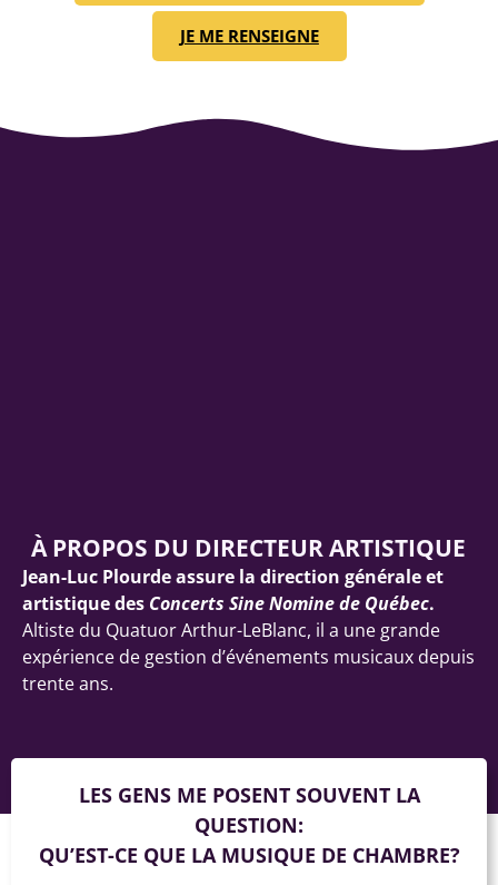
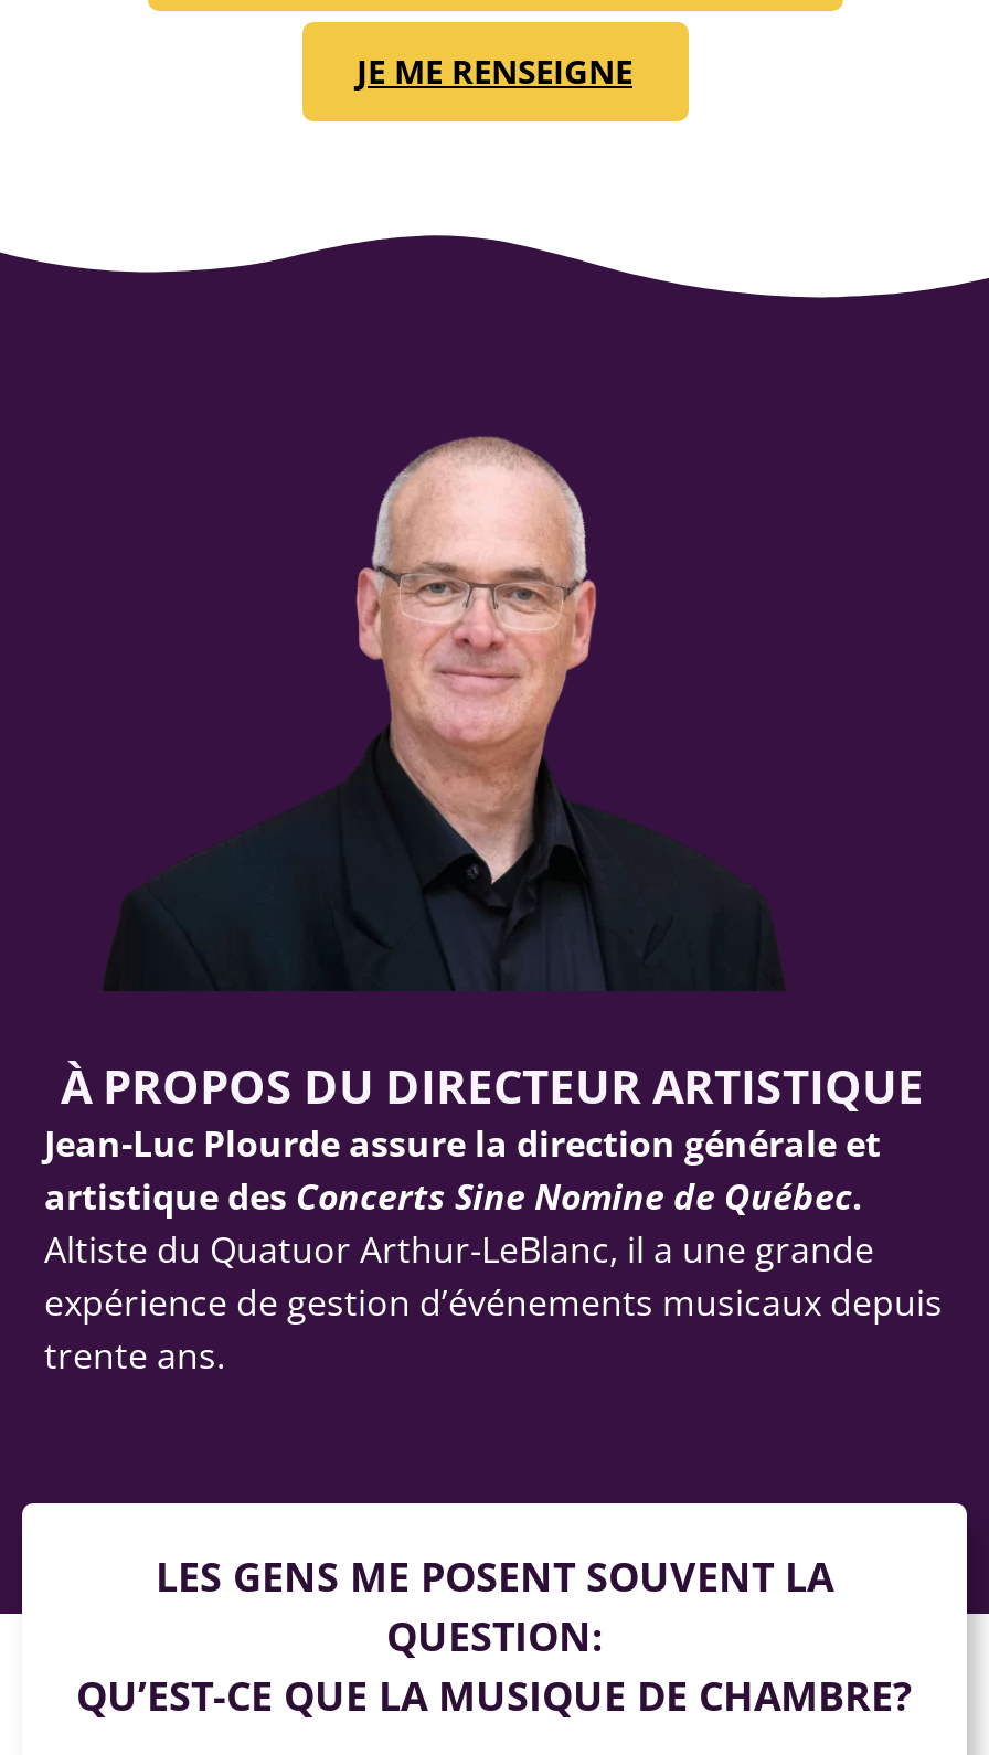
+ [image]
